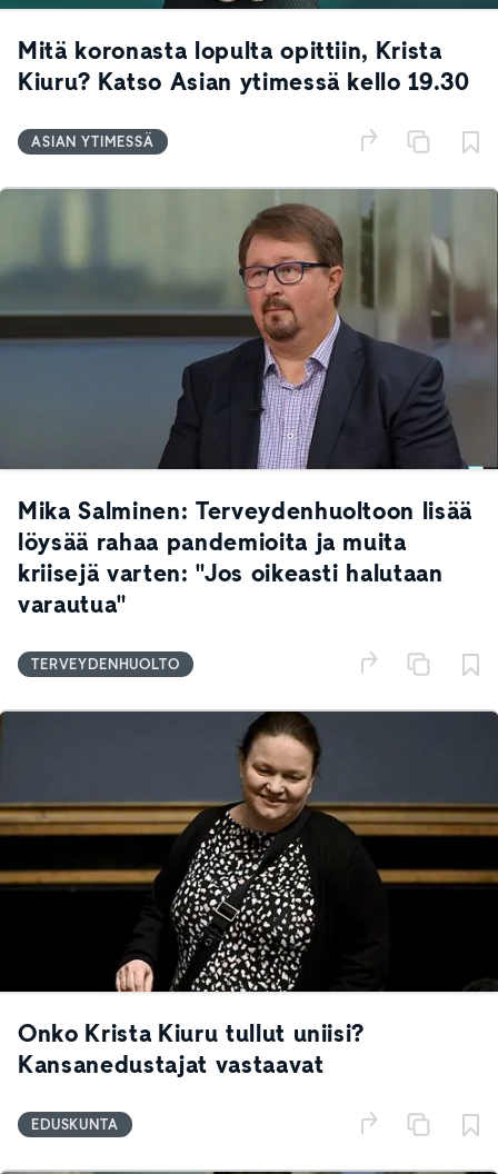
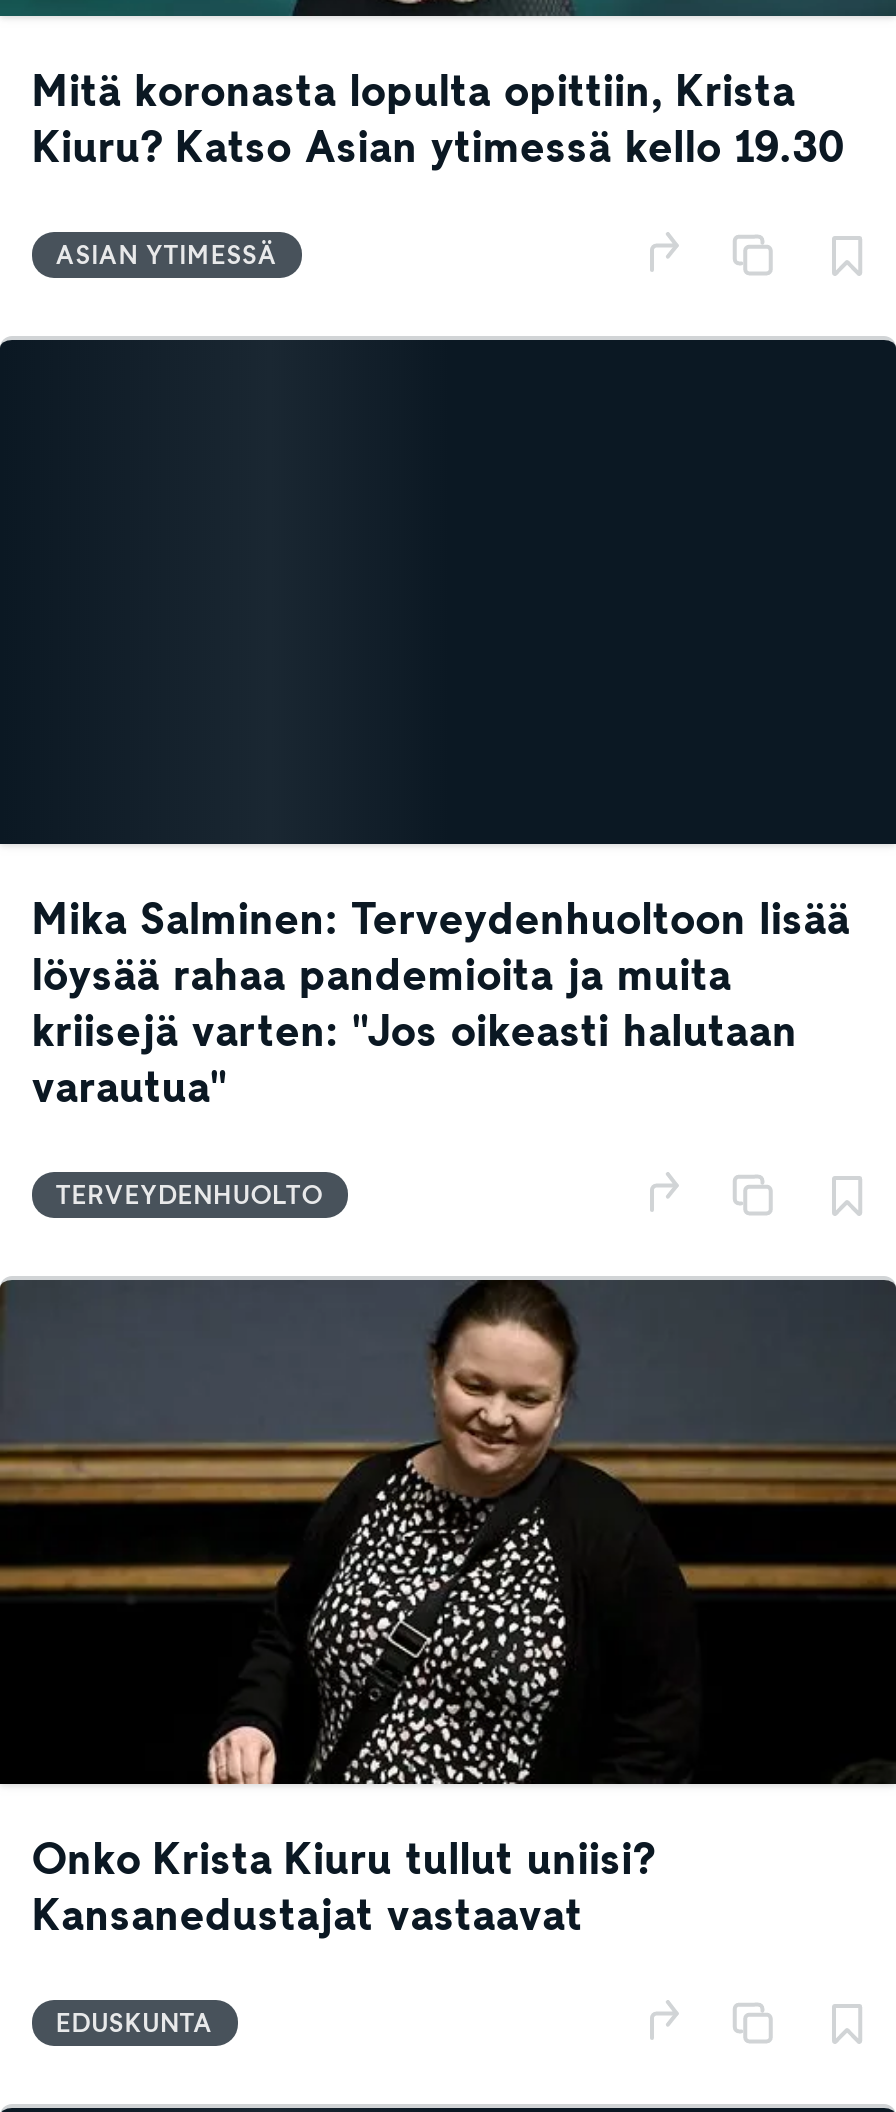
- [image]
